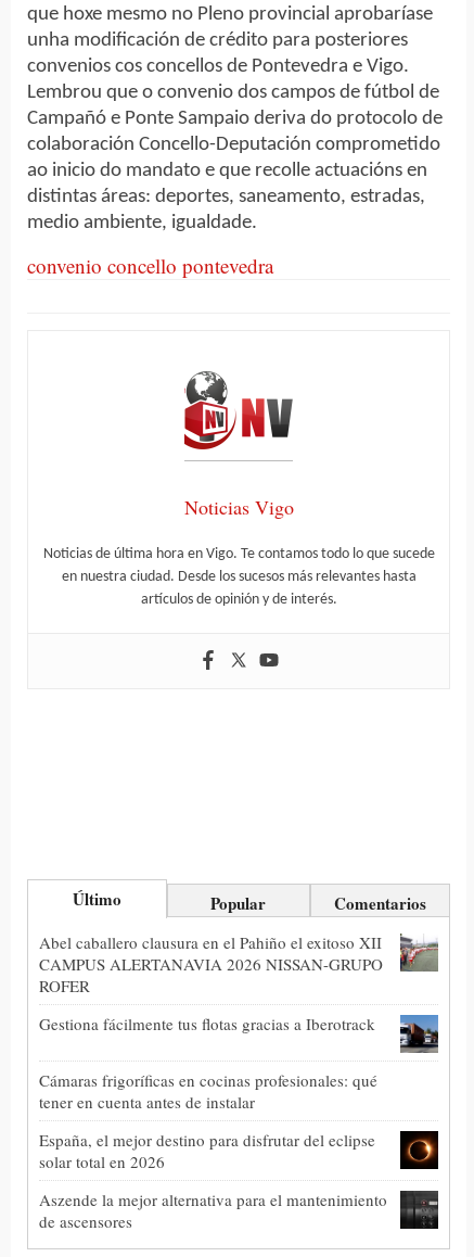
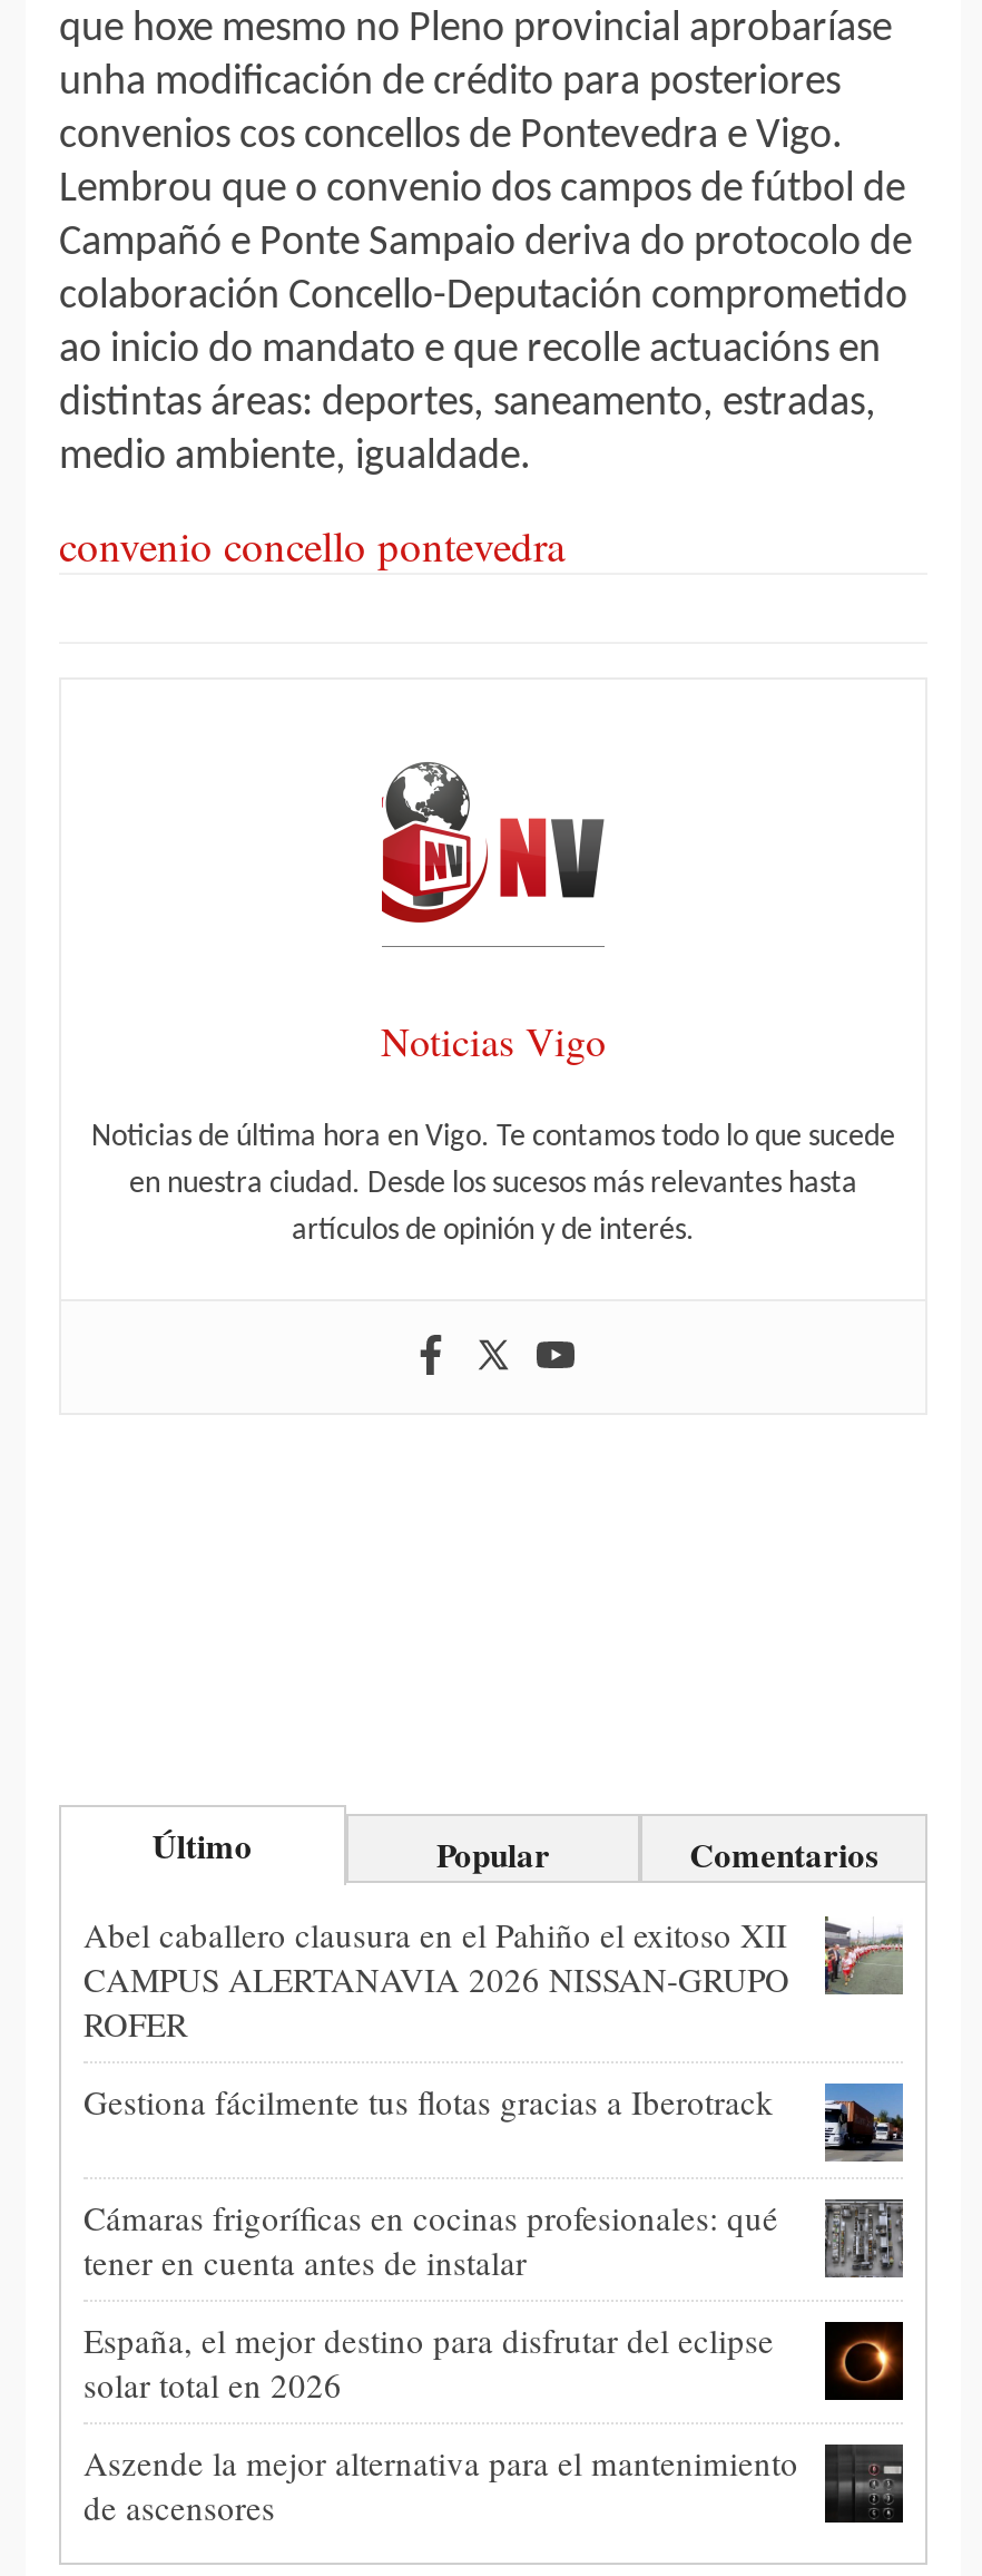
+ [image]
